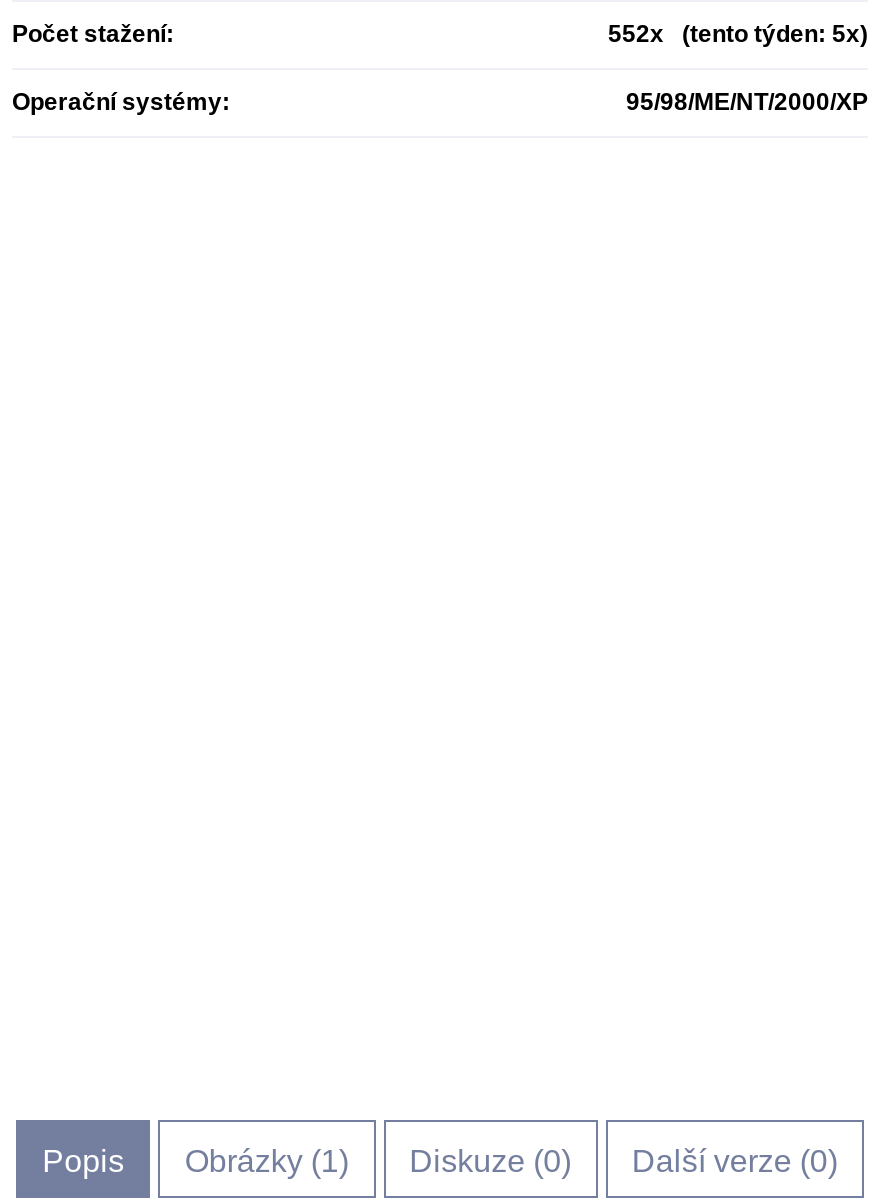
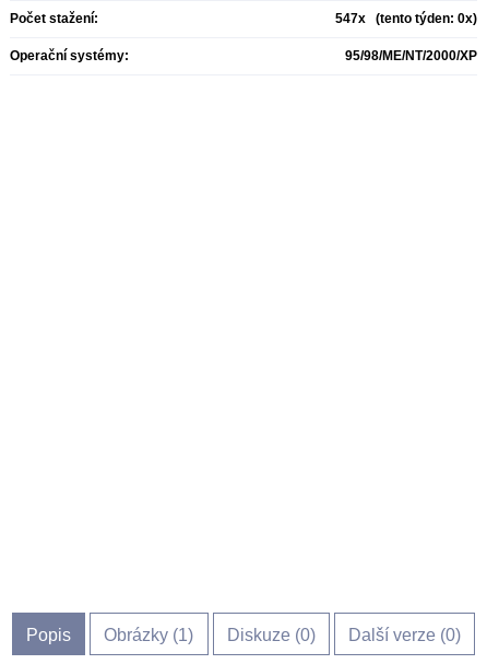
- 552x (tento týden: 5x)
+ 547x (tento týden: 0x)
